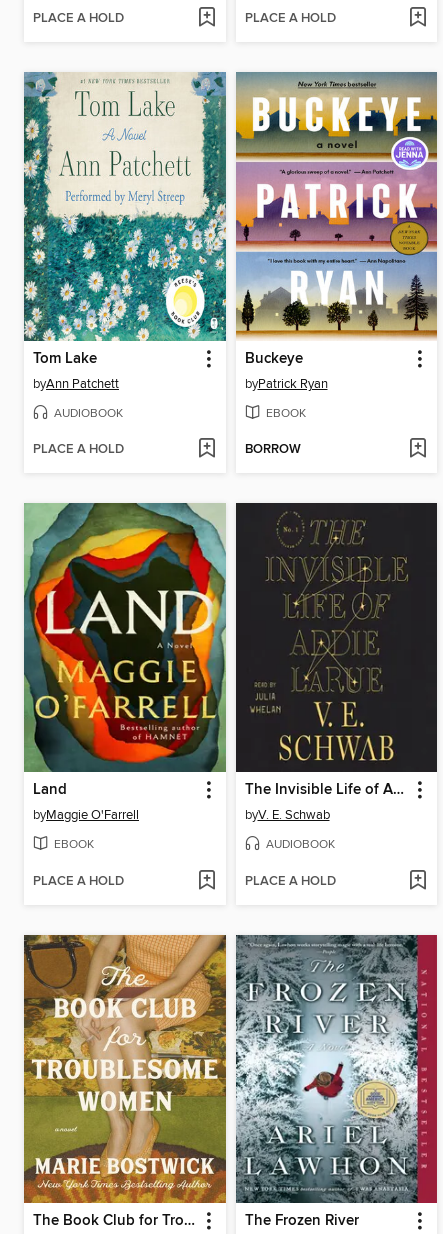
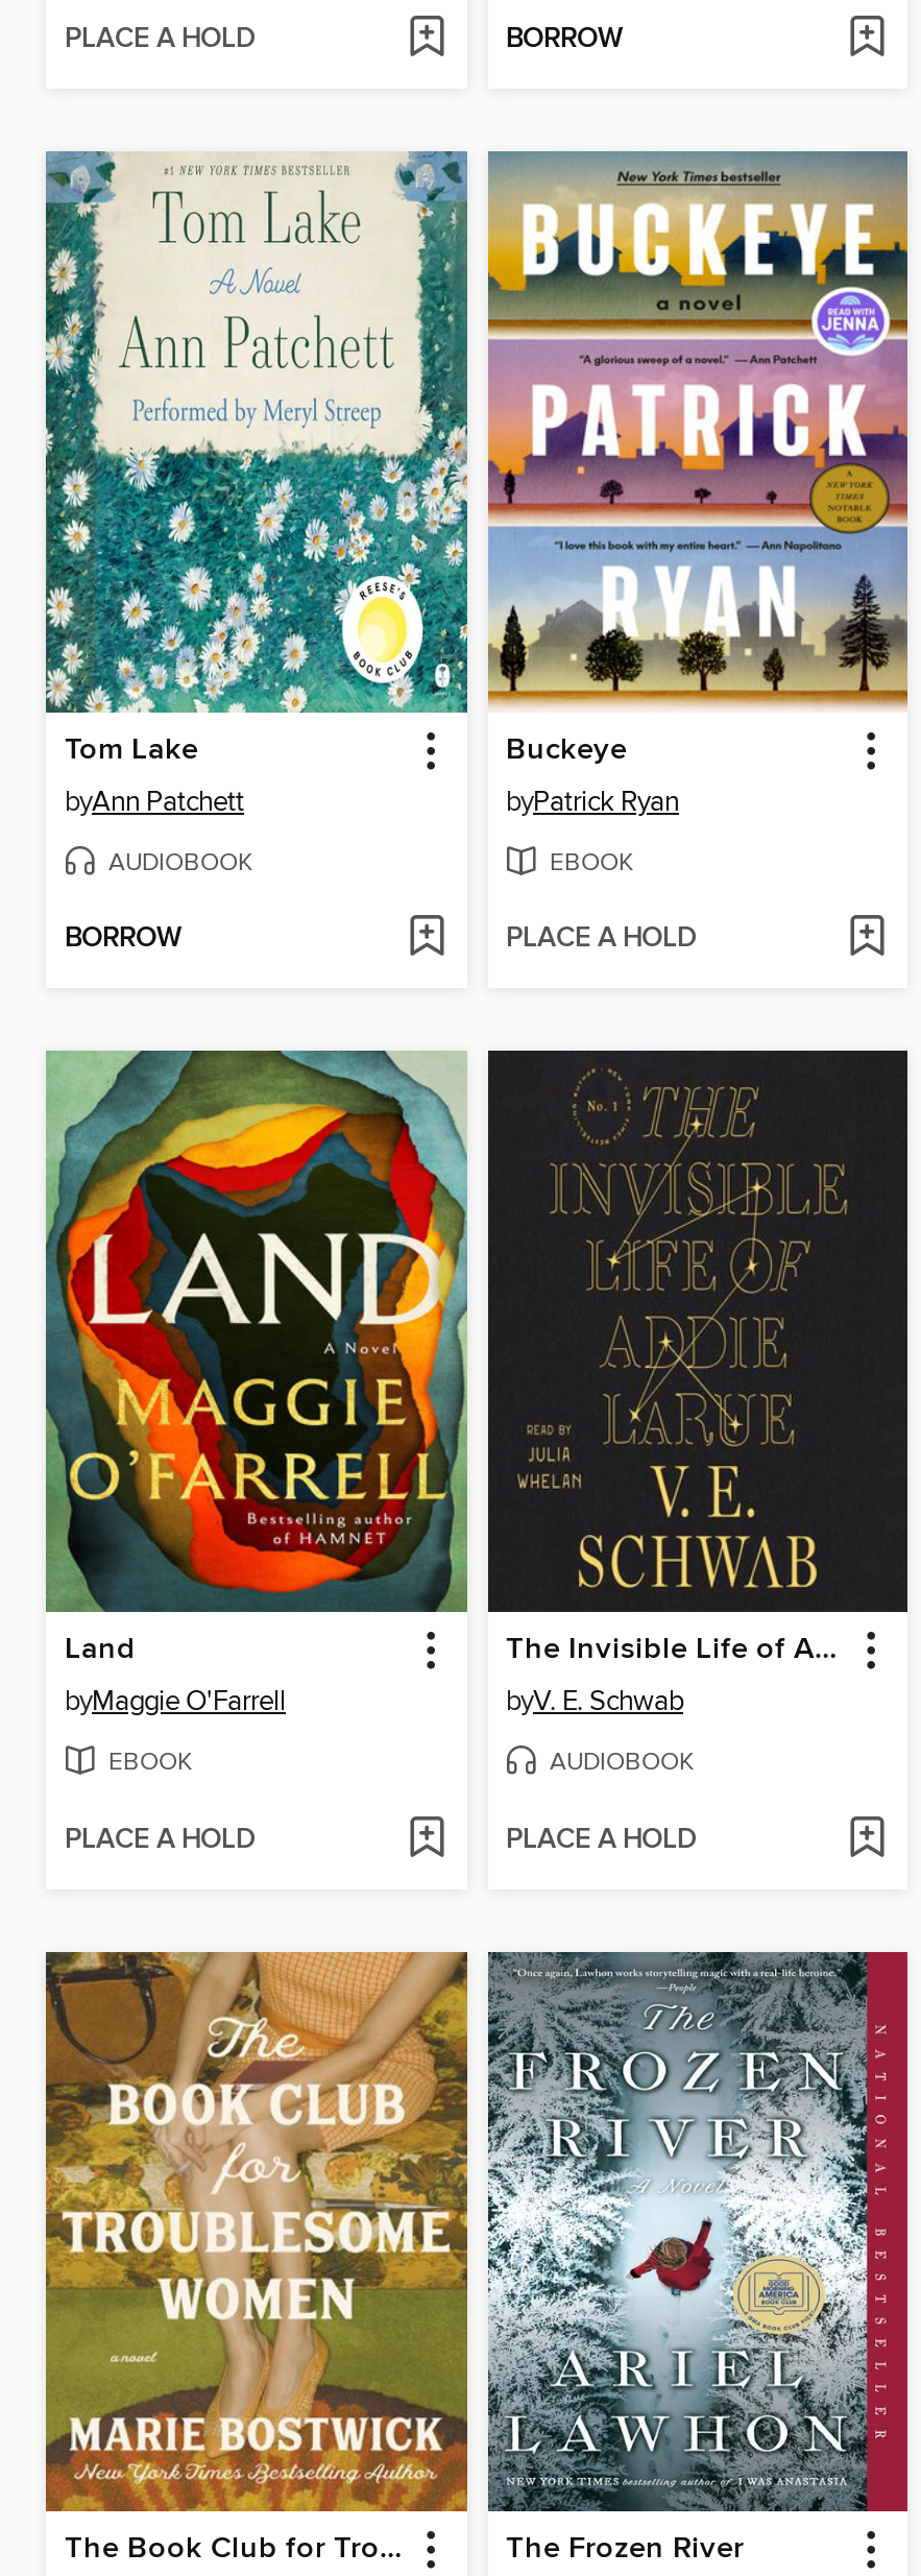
- PLACE A HOLD
+ BORROW

- PLACE A HOLD
+ BORROW

- BORROW
+ PLACE A HOLD
